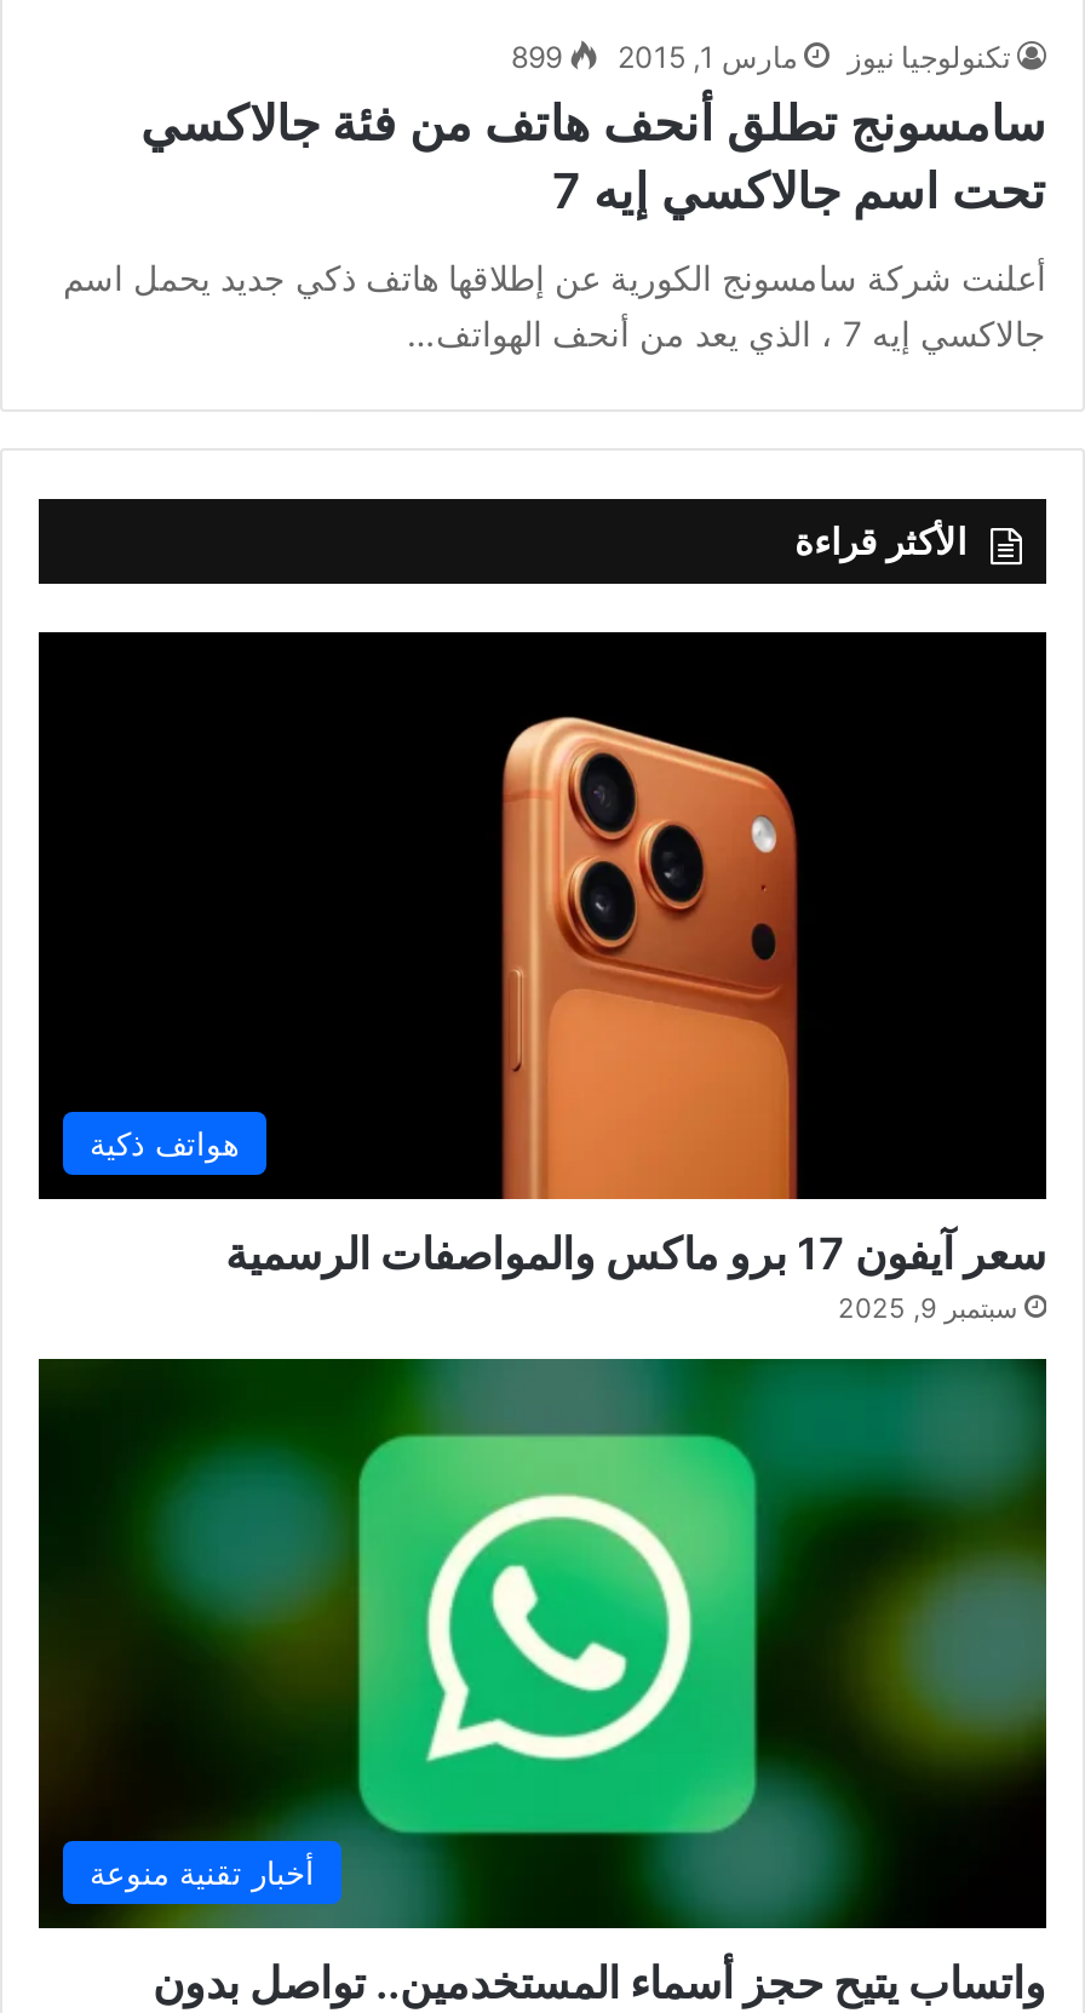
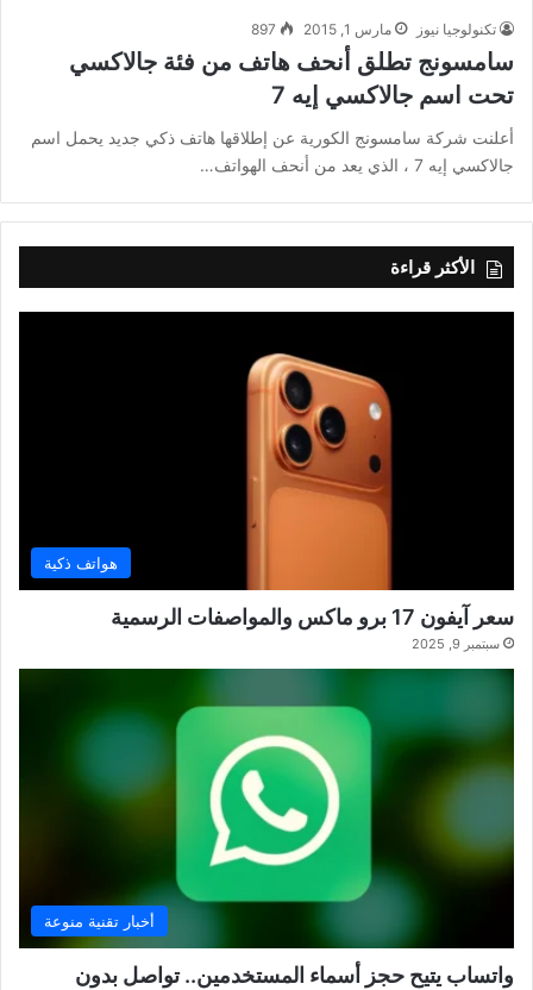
- 899
+ 897
